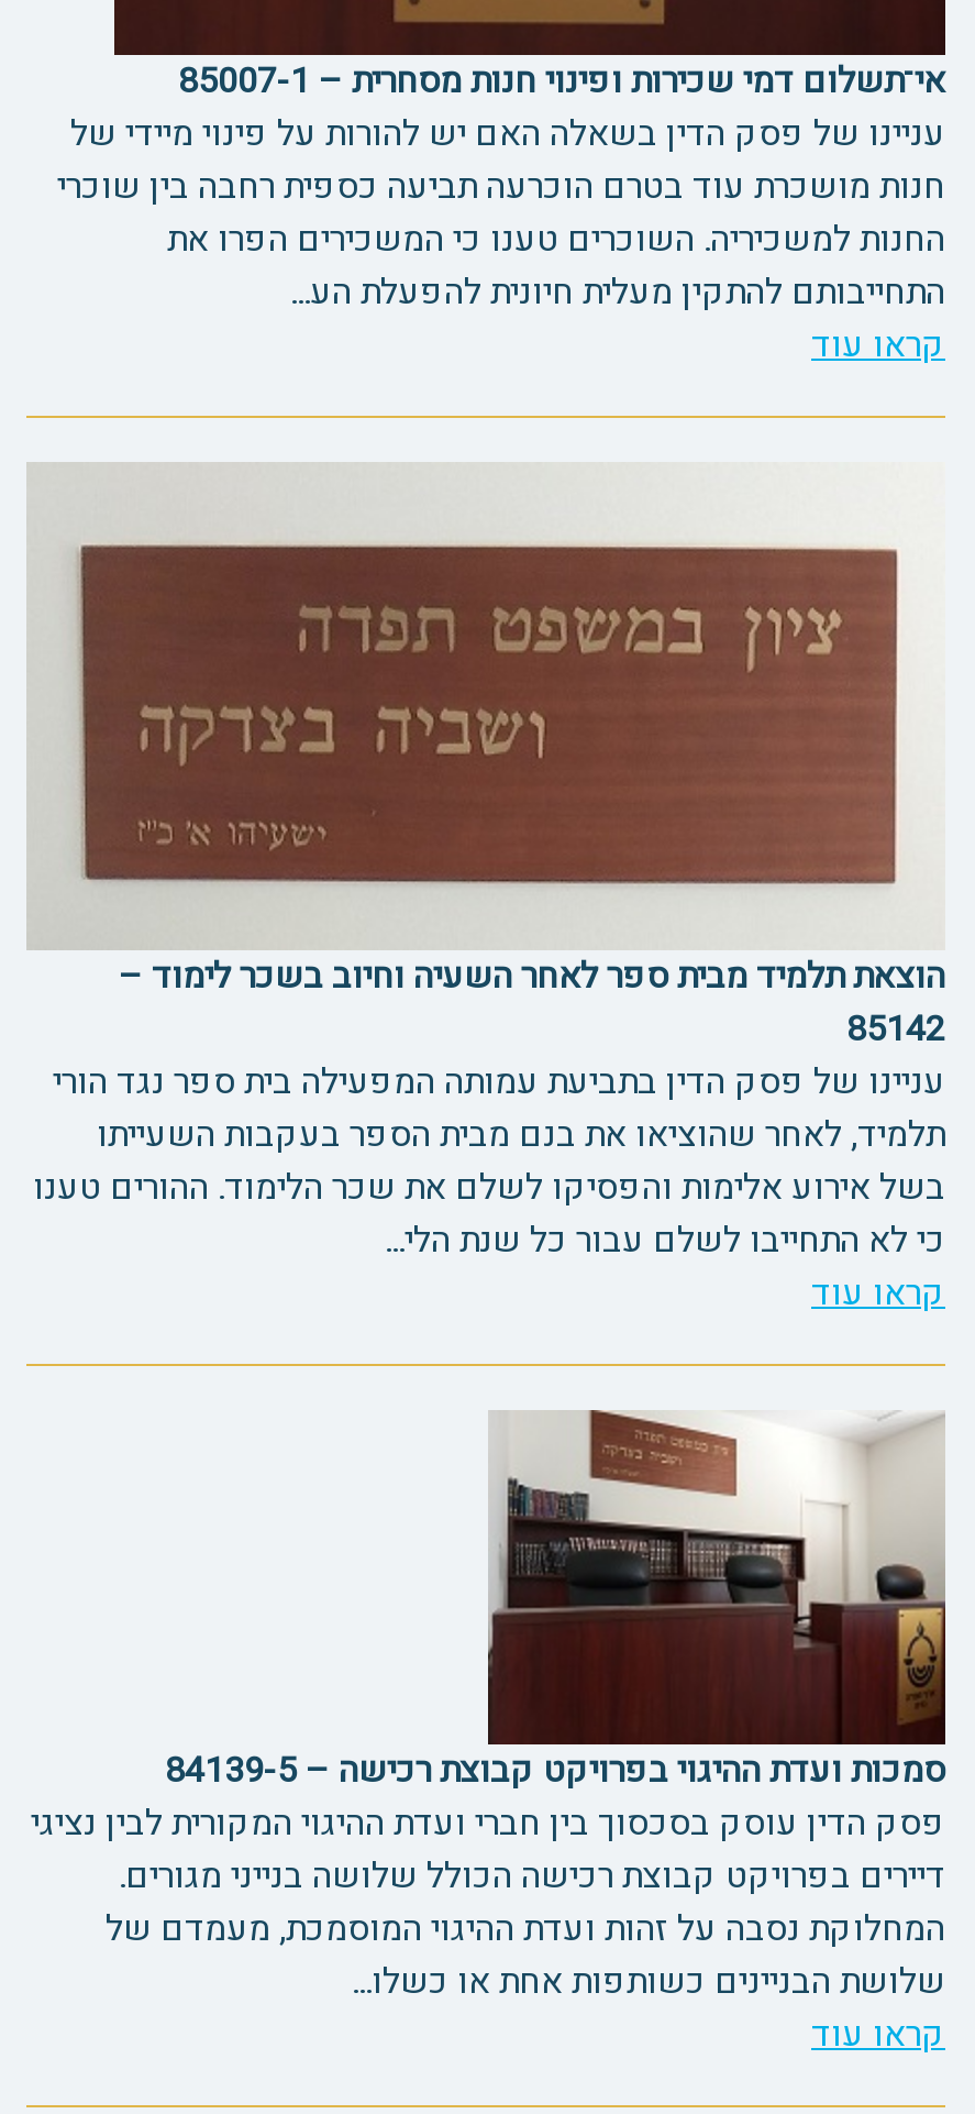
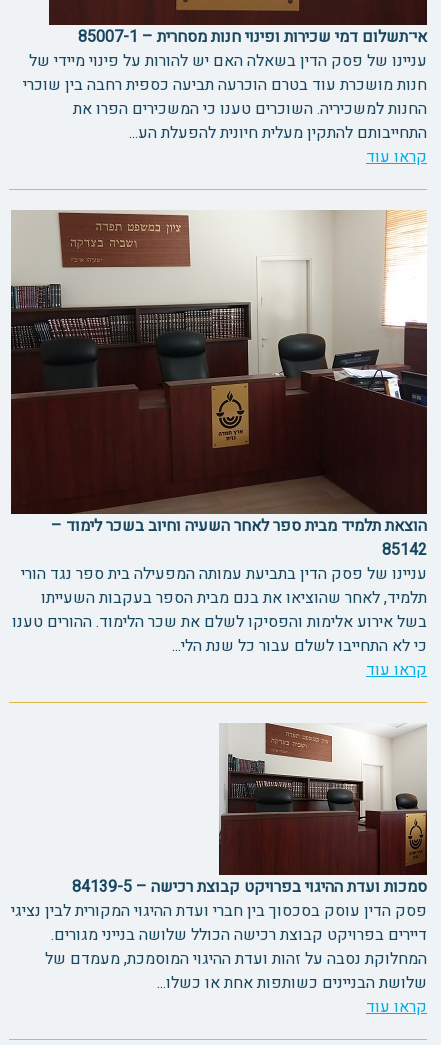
- [image]
+ [image]
